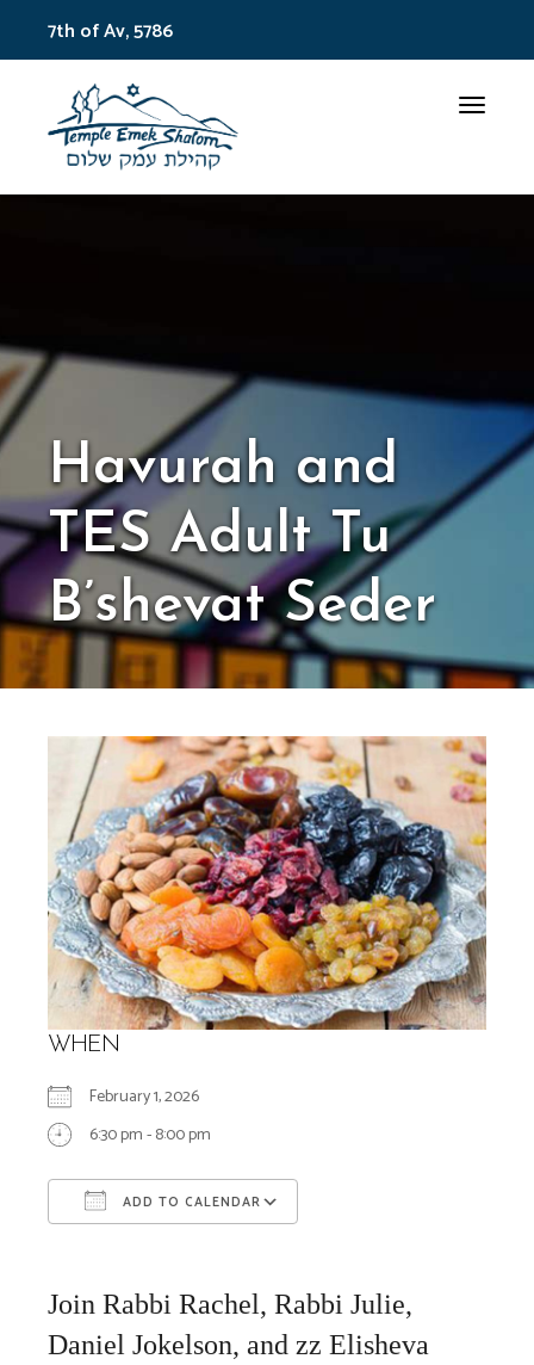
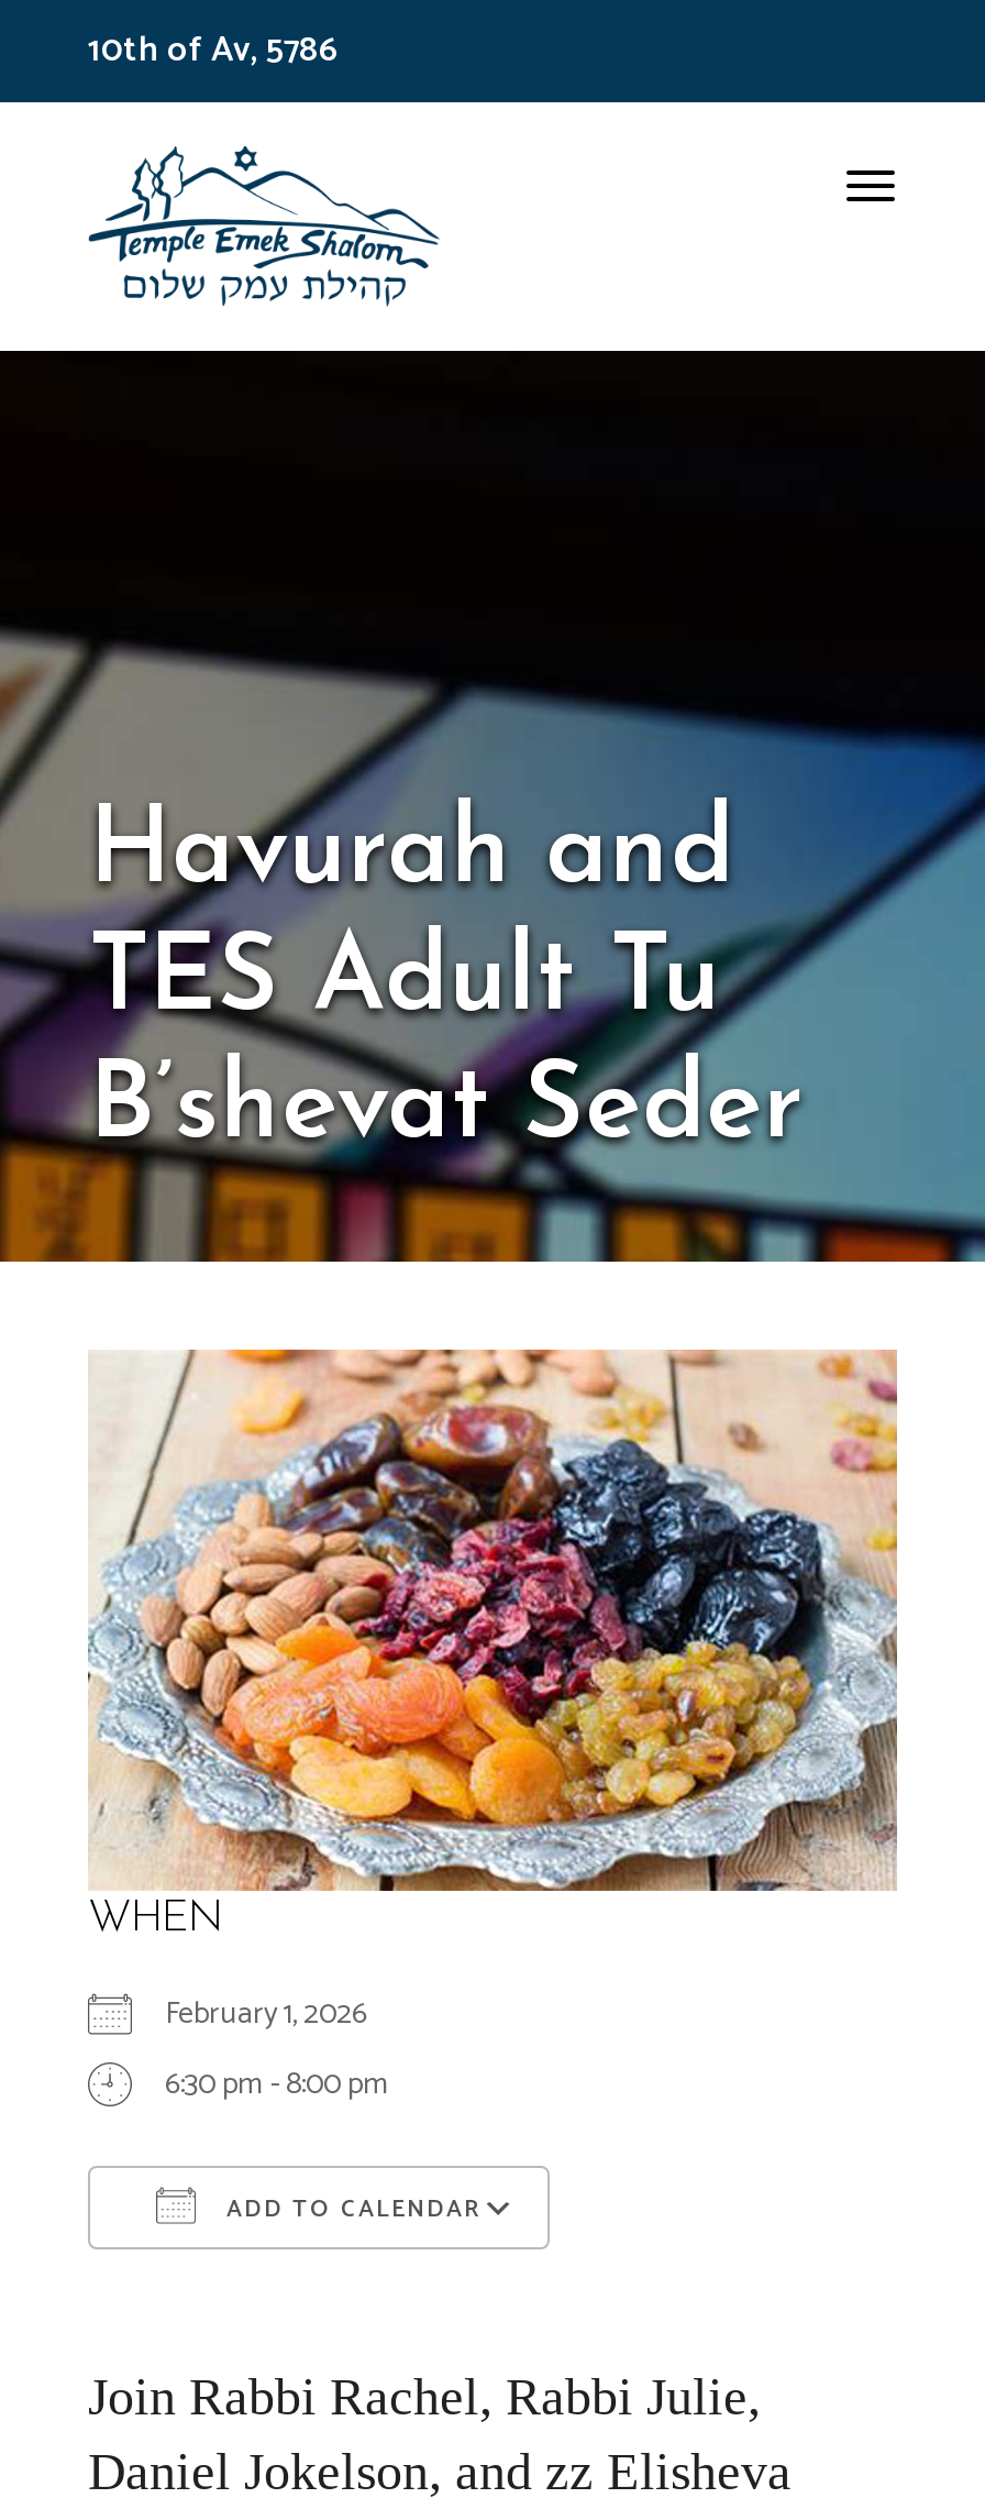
- 7th of Av, 5786
+ 10th of Av, 5786
